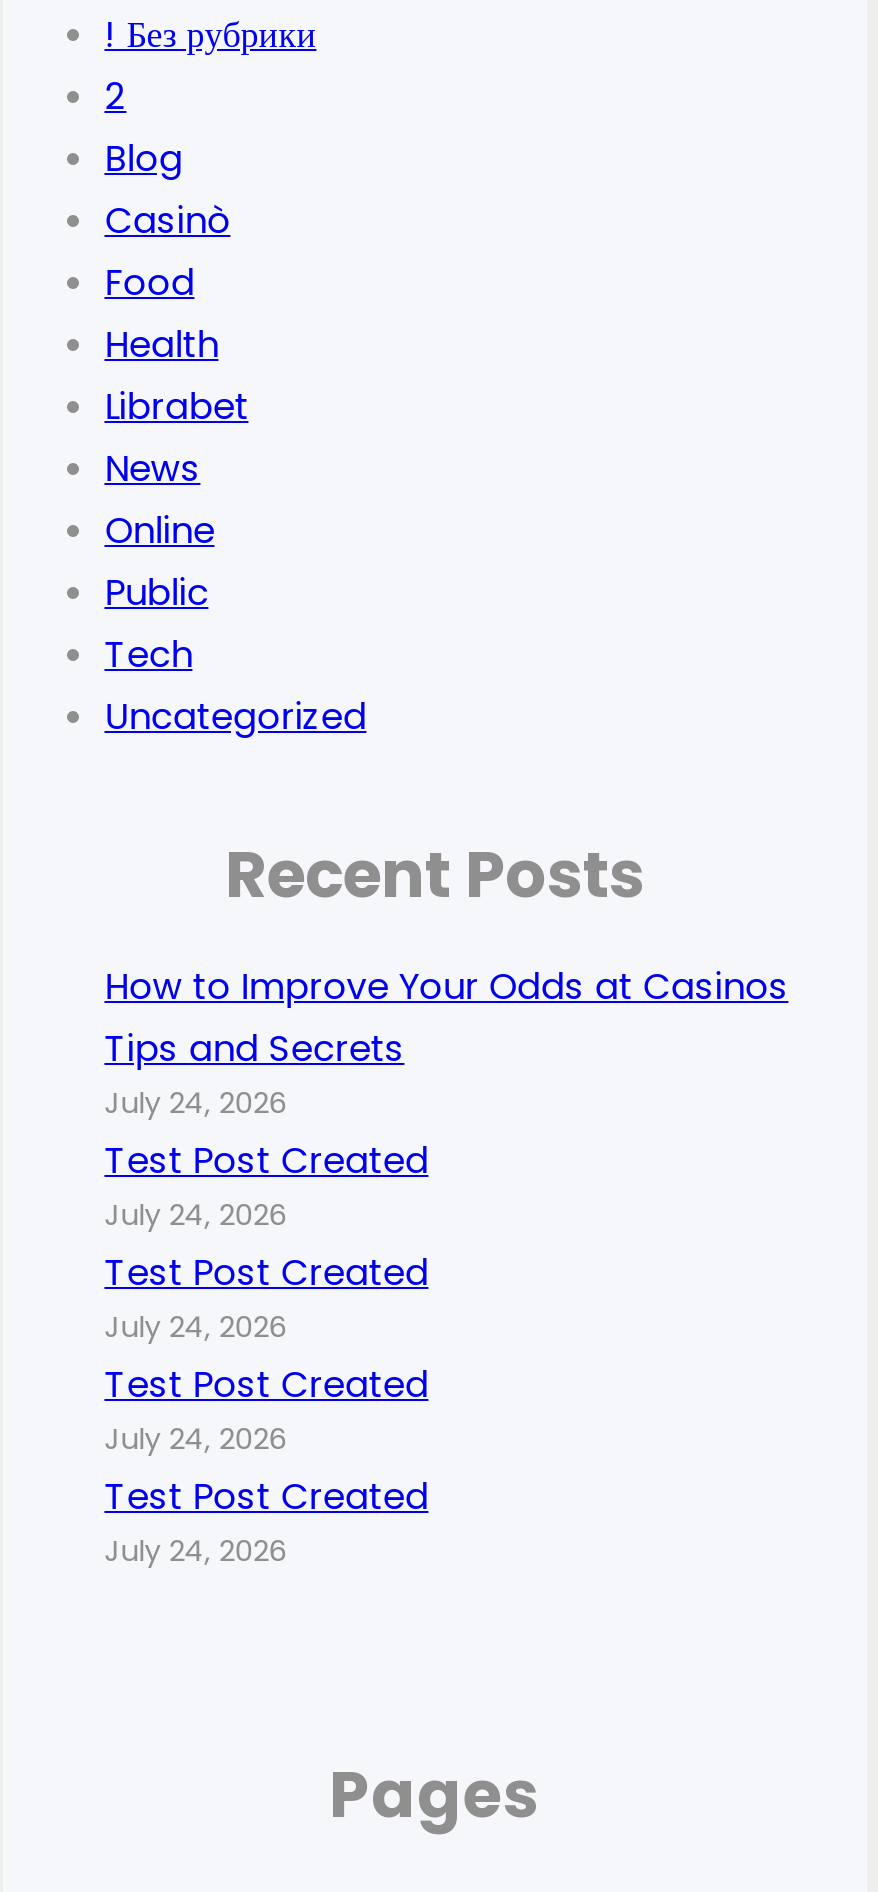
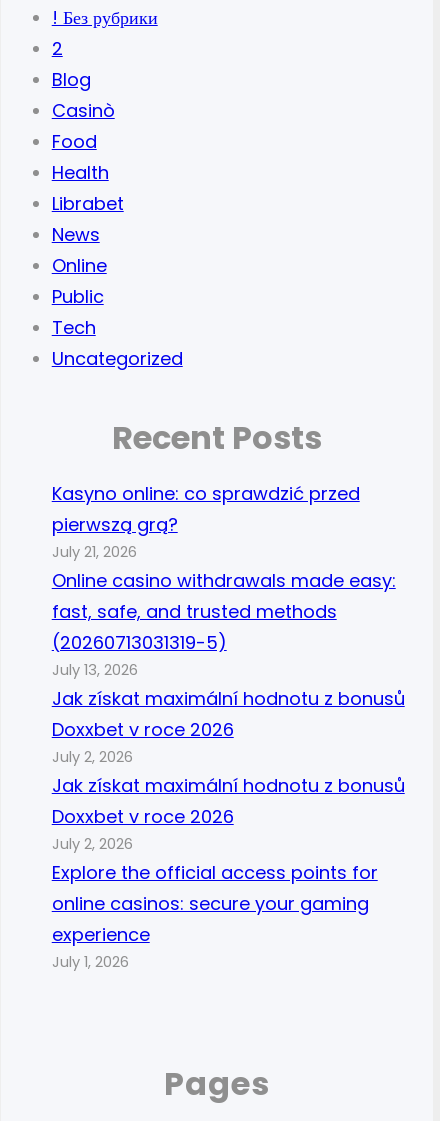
- How to Improve Your Odds at Casinos
- Tips and Secrets
- July 24, 2026
- Test Post Created
- July 24, 2026
- Test Post Created
- July 24, 2026
- Test Post Created
- July 24, 2026
- Test Post Created
- July 24, 2026
+ Kasyno online: co sprawdzić przed
+ pierwszą grą?
+ July 21, 2026
+ Online casino withdrawals made easy:
+ fast, safe, and trusted methods
+ (20260713031319-5)
+ July 13, 2026
+ Jak získat maximální hodnotu z bonusů
+ Doxxbet v roce 2026
+ July 2, 2026
+ Jak získat maximální hodnotu z bonusů
+ Doxxbet v roce 2026
+ July 2, 2026
+ Explore the official access points for
+ online casinos: secure your gaming
+ experience
+ July 1, 2026
